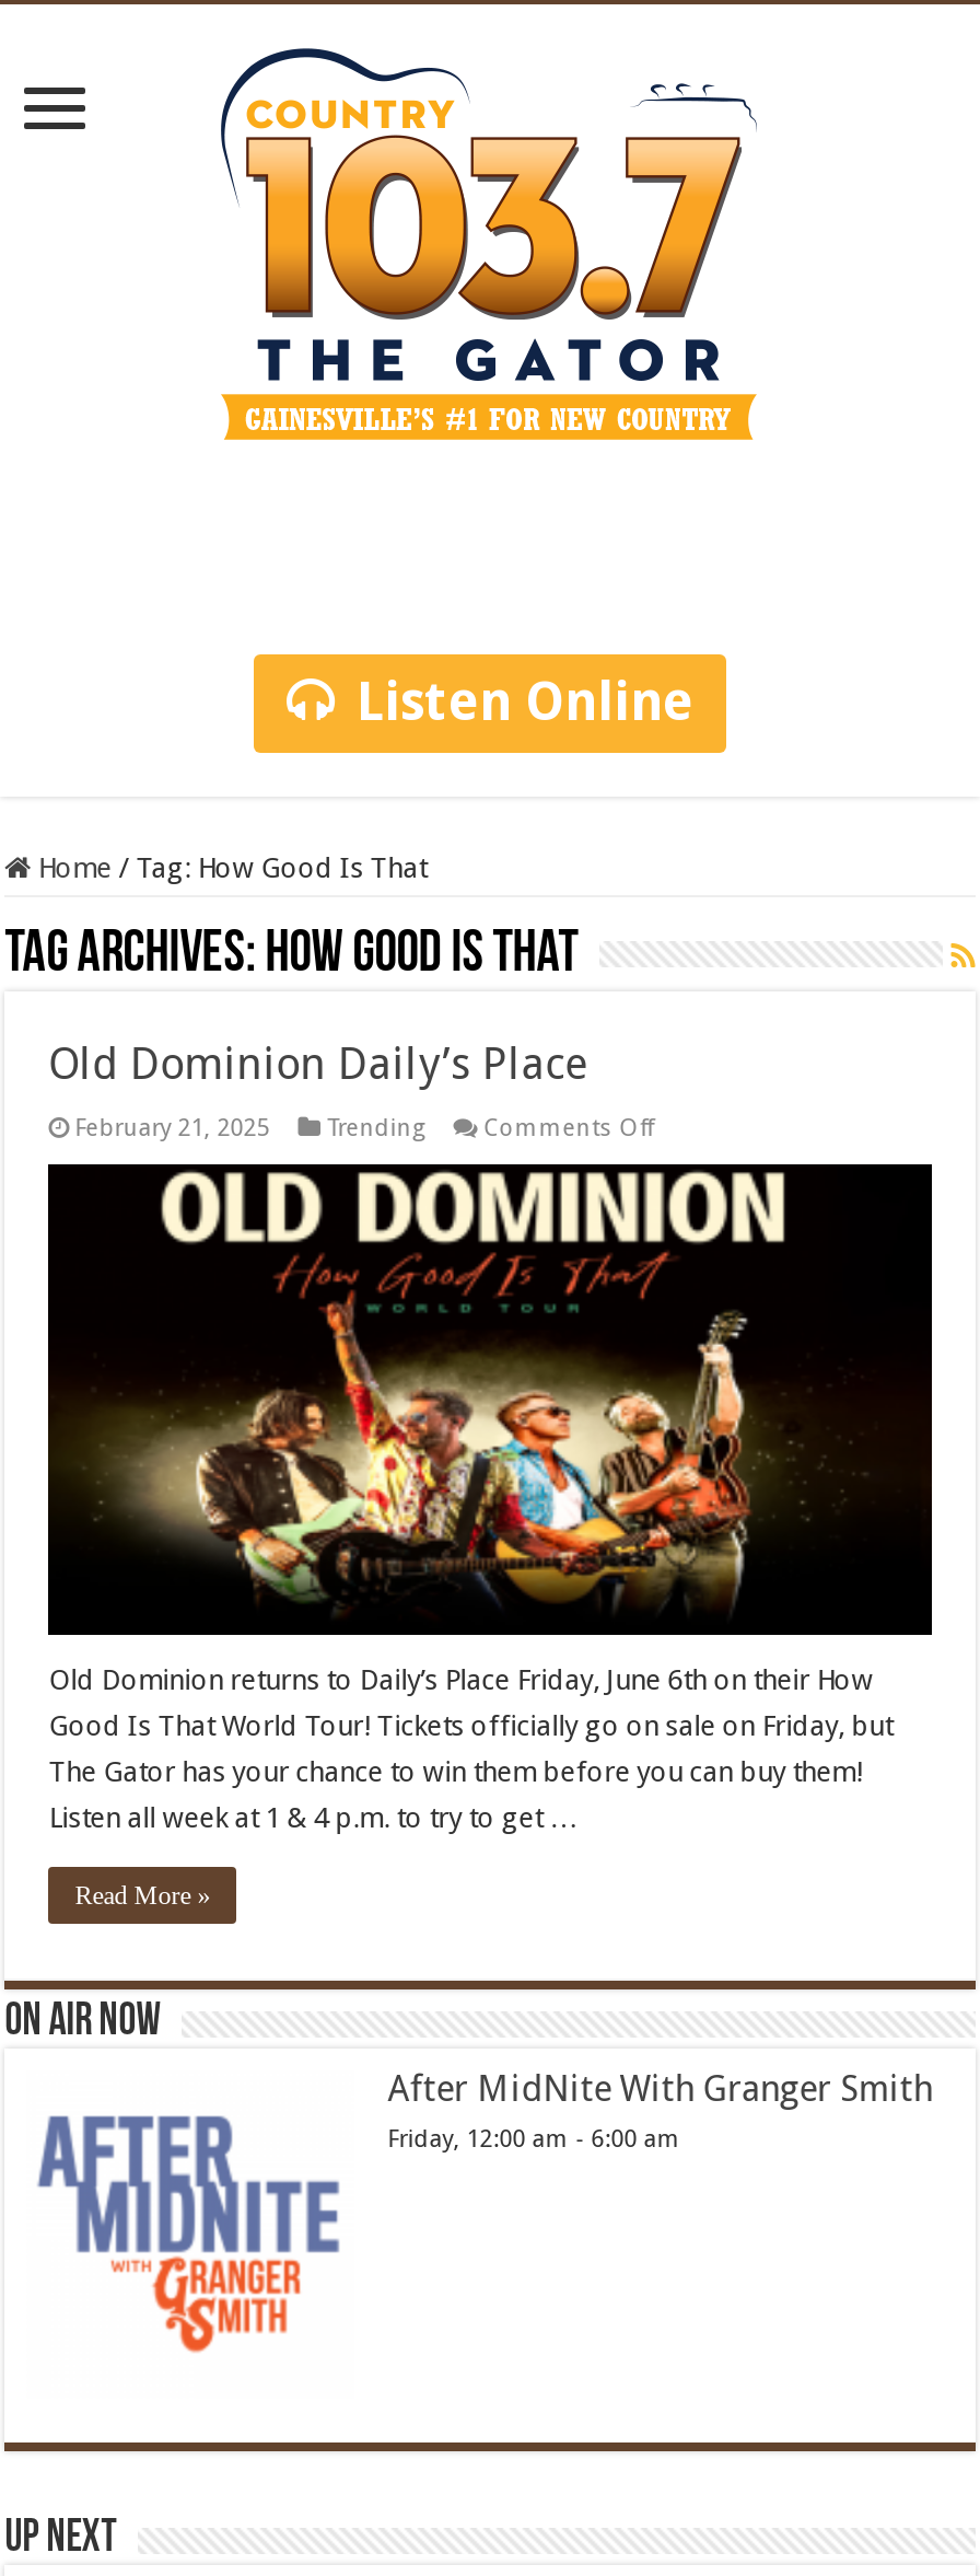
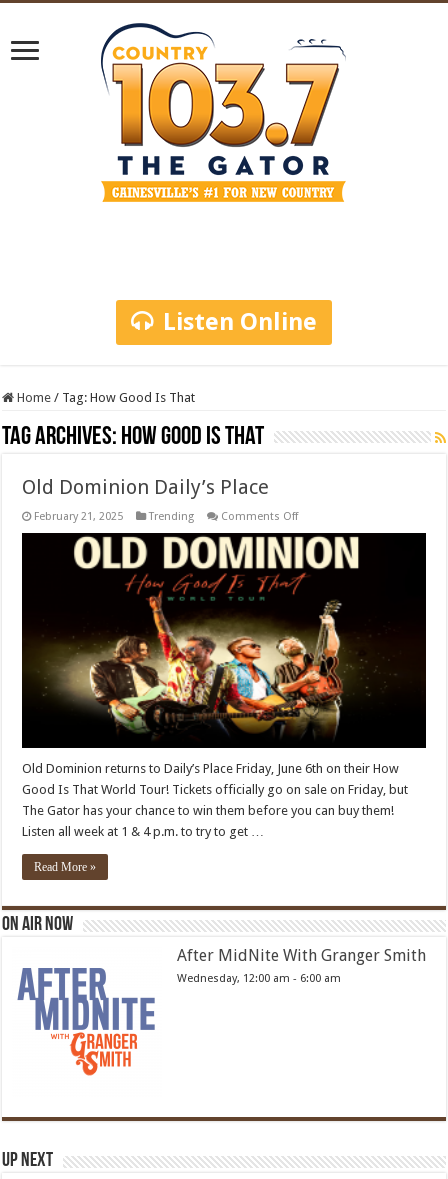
- Friday, 12:00 am - 6:00 am
+ Wednesday, 12:00 am - 6:00 am
